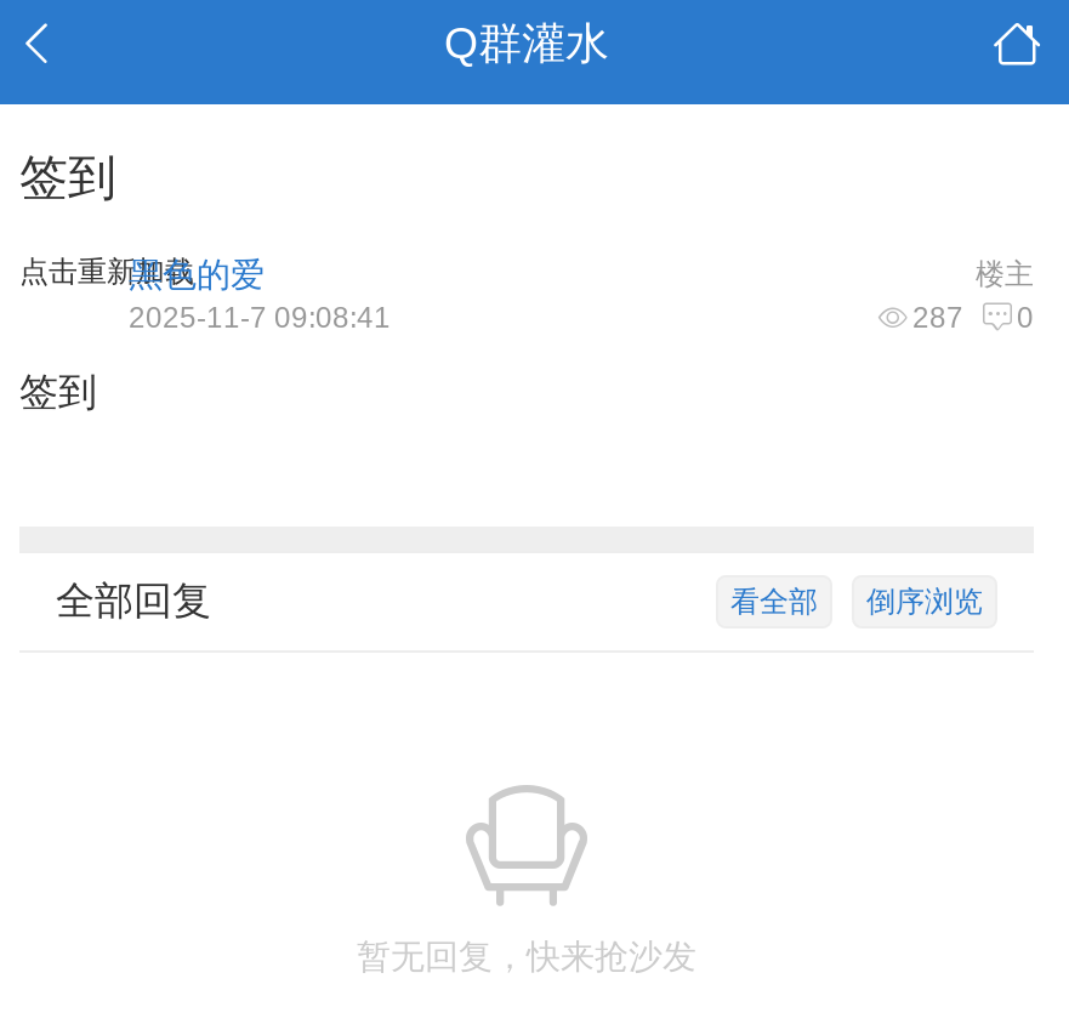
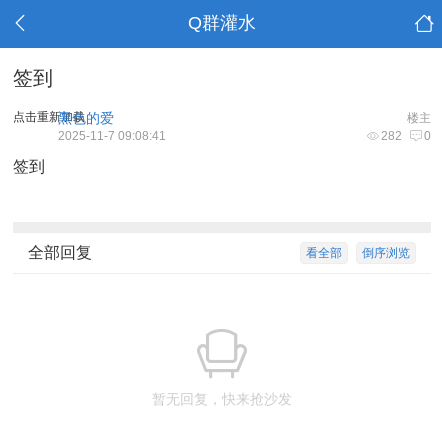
- 287 0
+ 282 0
